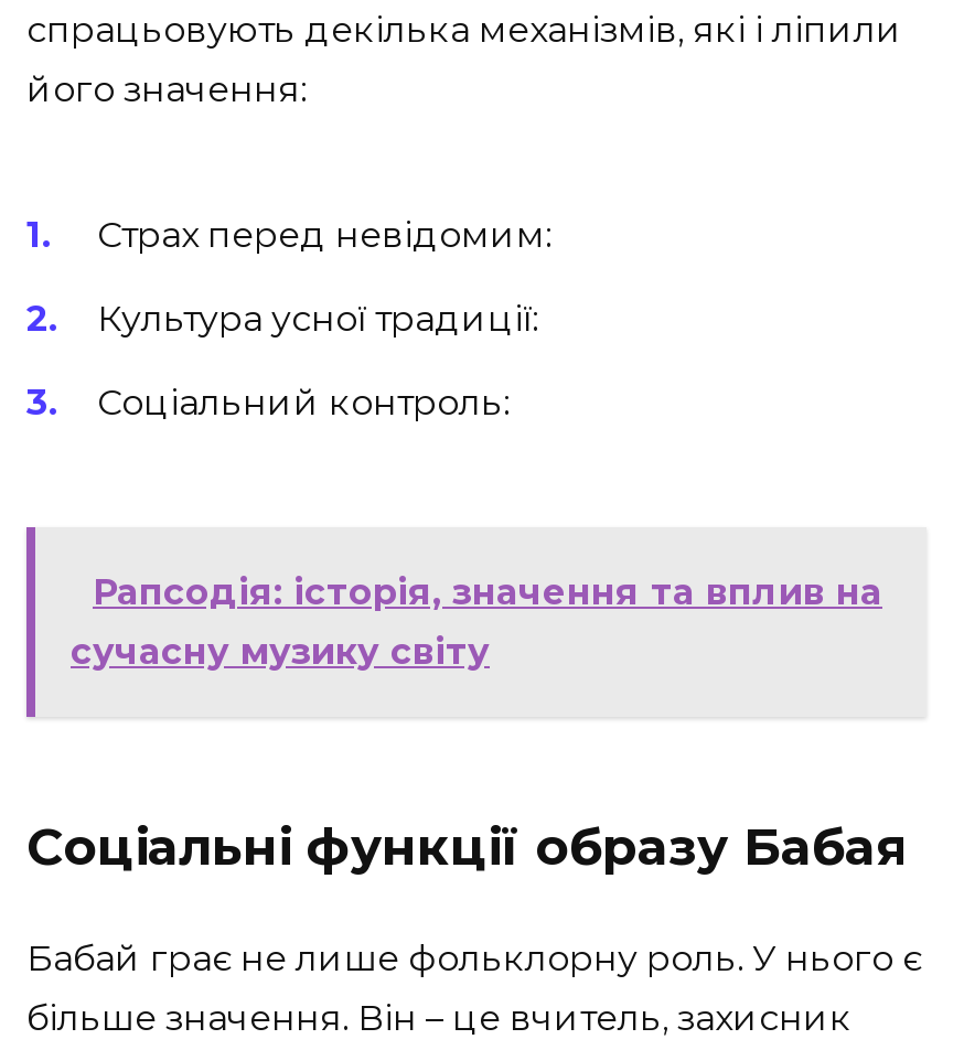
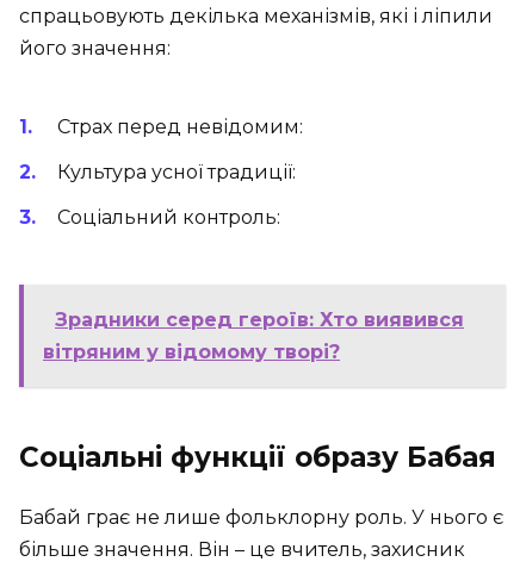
- Рапсодія: історія, значення та вплив на
- сучасну музику світу
+ Зрадники серед героїв: Хто виявився
+ вітряним у відомому творі?
